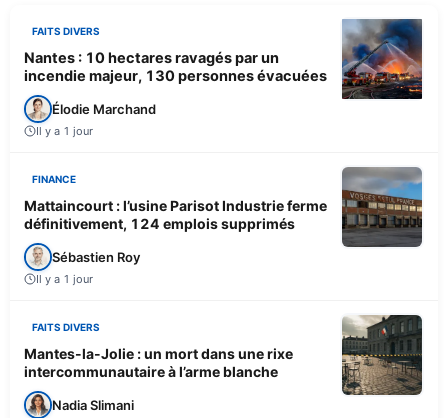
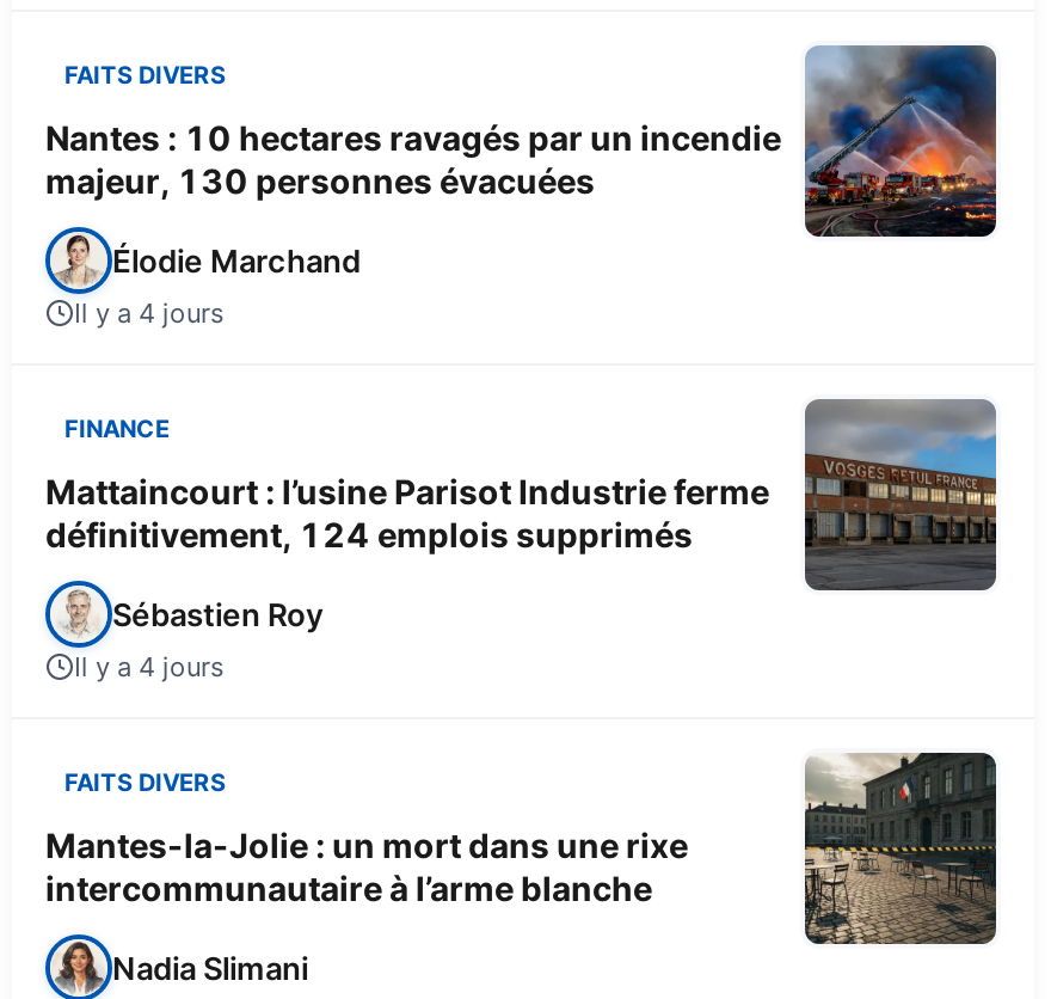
- Il y a 1 jour
+ Il y a 4 jours

- Il y a 1 jour
+ Il y a 4 jours
